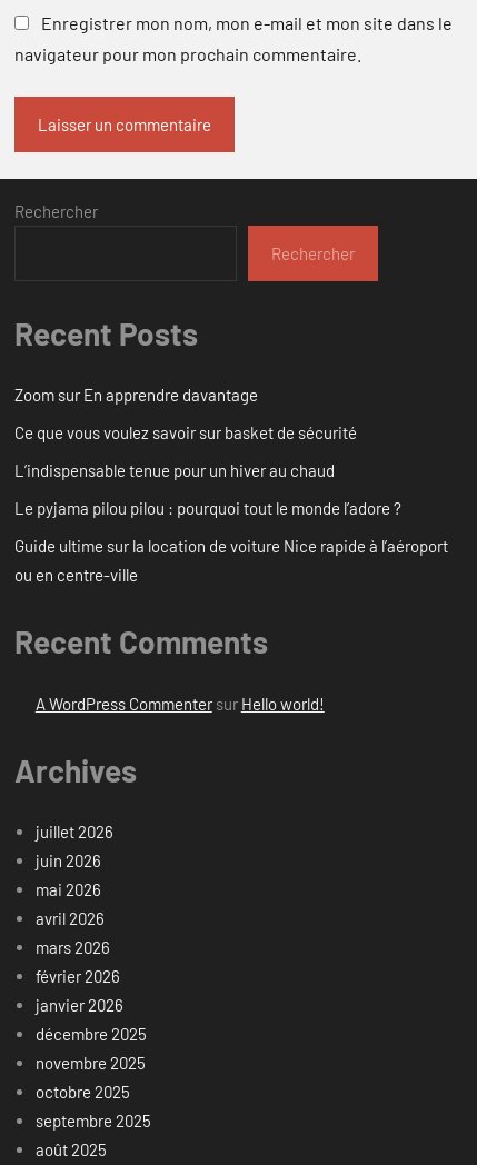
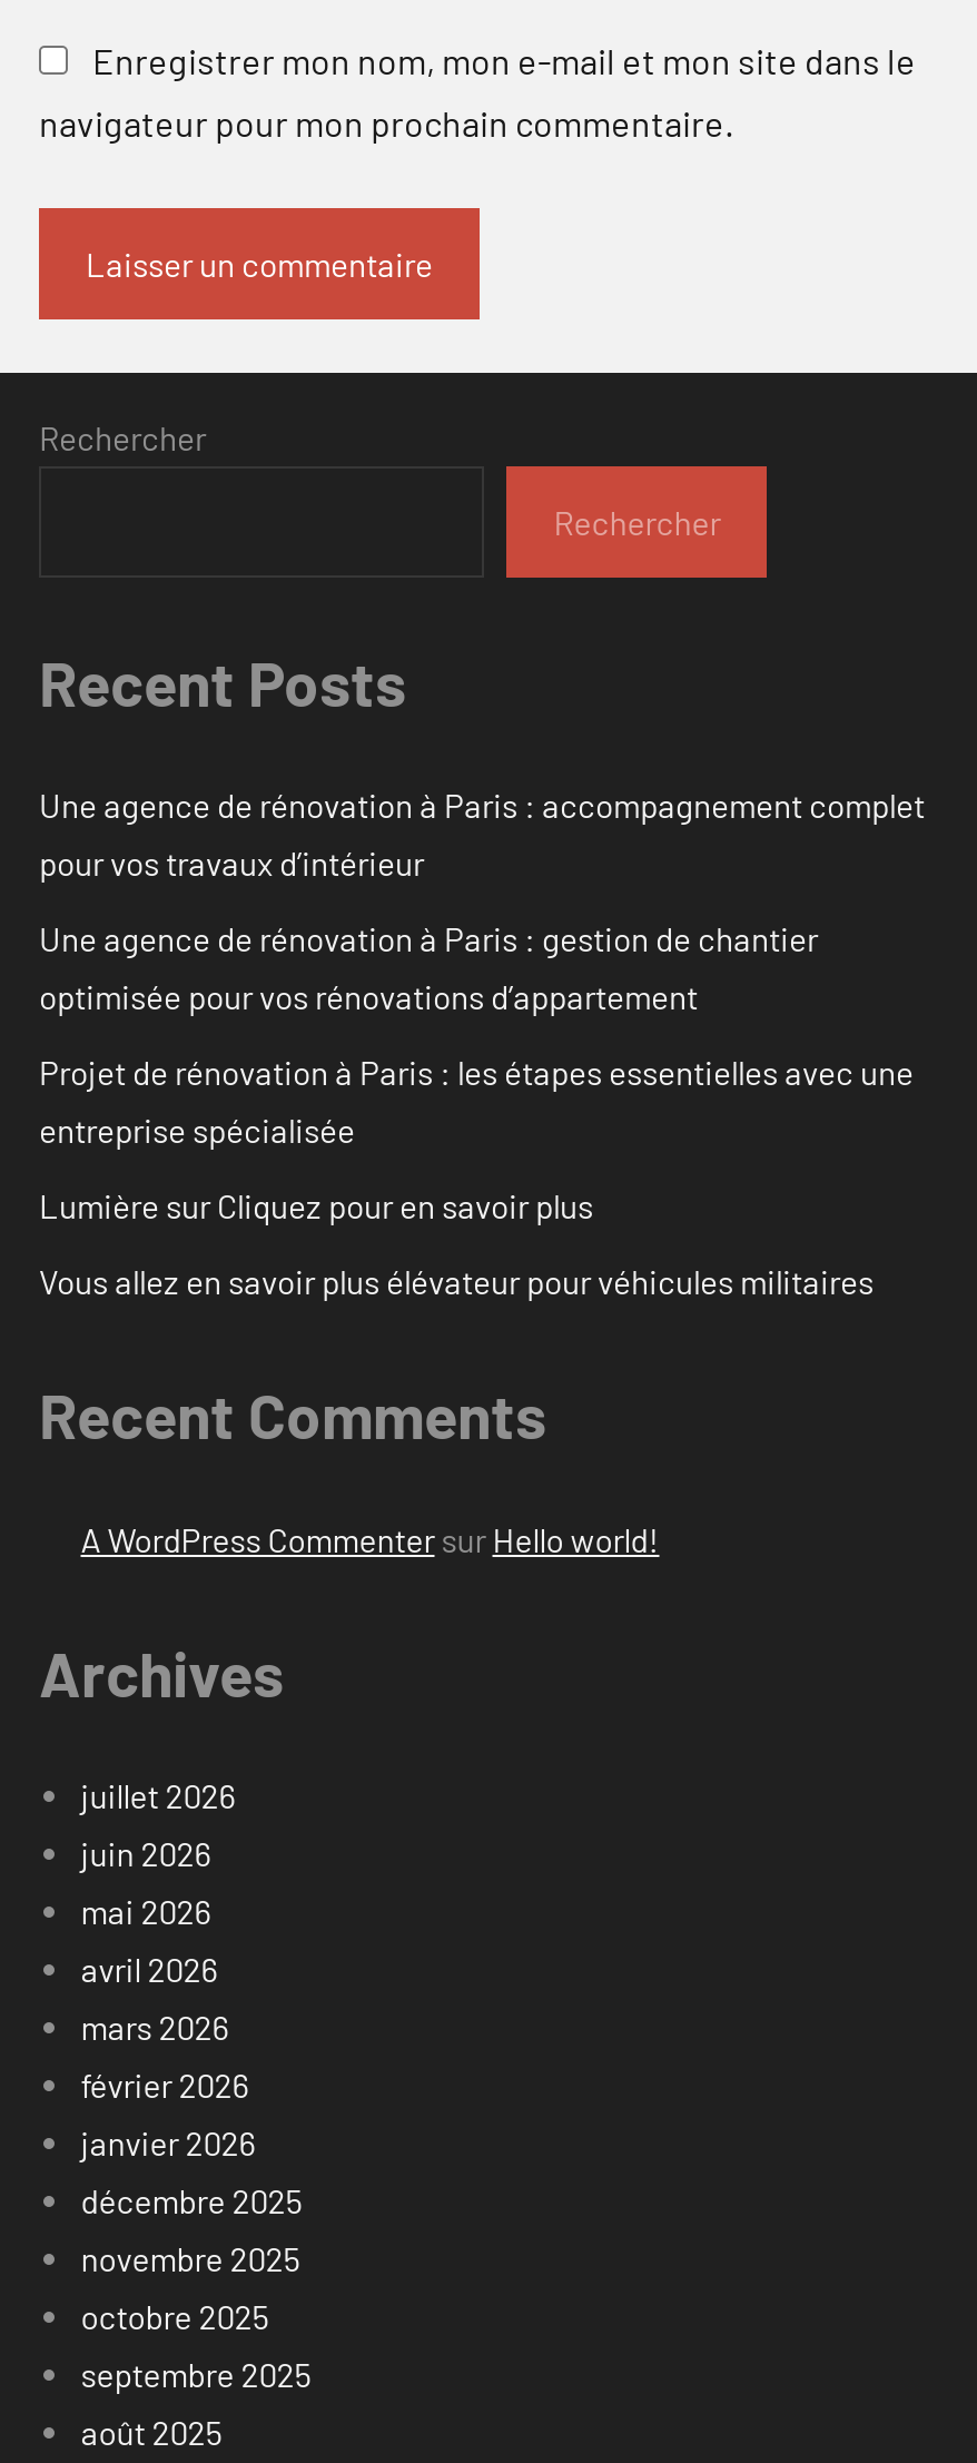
- Zoom sur En apprendre davantage
+ Une agence de rénovation à Paris : accompagnement complet
+ pour vos travaux d’intérieur

- Ce que vous voulez savoir sur basket de sécurité
+ Une agence de rénovation à Paris : gestion de chantier
+ optimisée pour vos rénovations d’appartement

- L’indispensable tenue pour un hiver au chaud
+ Projet de rénovation à Paris : les étapes essentielles avec une
+ entreprise spécialisée

- Le pyjama pilou pilou : pourquoi tout le monde l’adore ?
+ Lumière sur Cliquez pour en savoir plus

- Guide ultime sur la location de voiture Nice rapide à l’aéroport
- ou en centre-ville
+ Vous allez en savoir plus élévateur pour véhicules militaires
